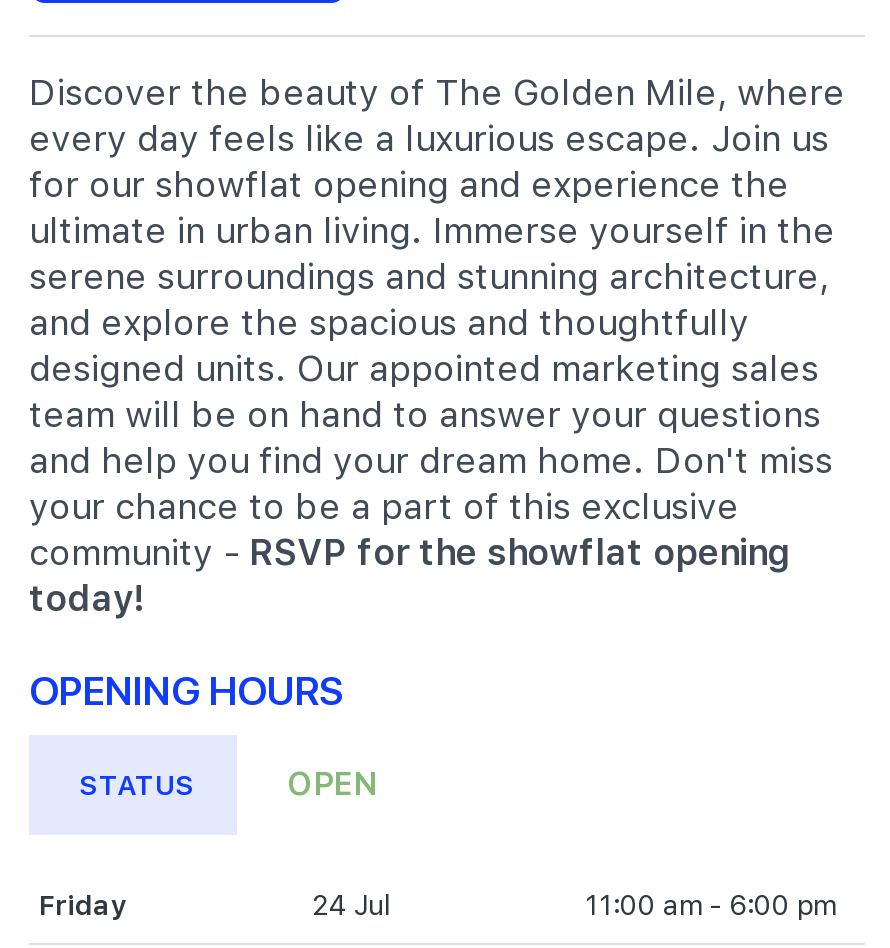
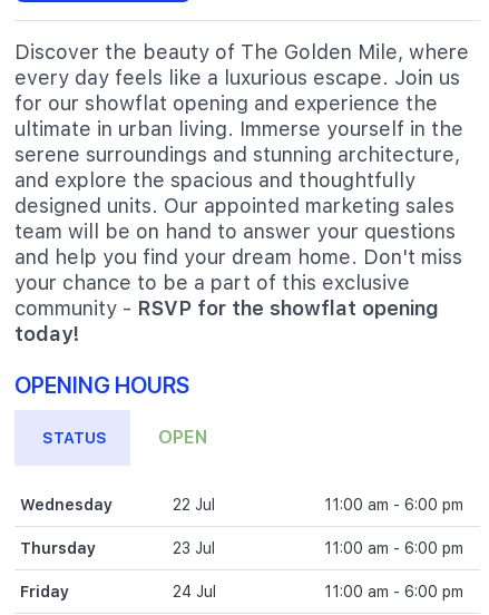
+ Wednesday
+ 22 Jul
+ 11:00 am - 6:00 pm
+ Thursday
+ 23 Jul
+ 11:00 am - 6:00 pm
